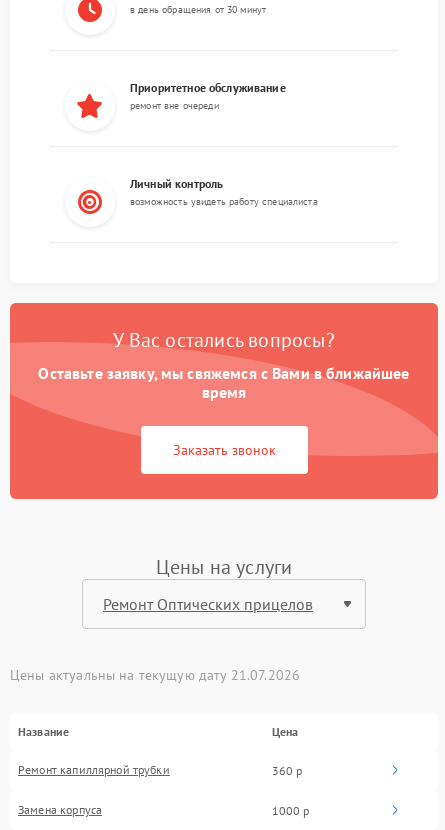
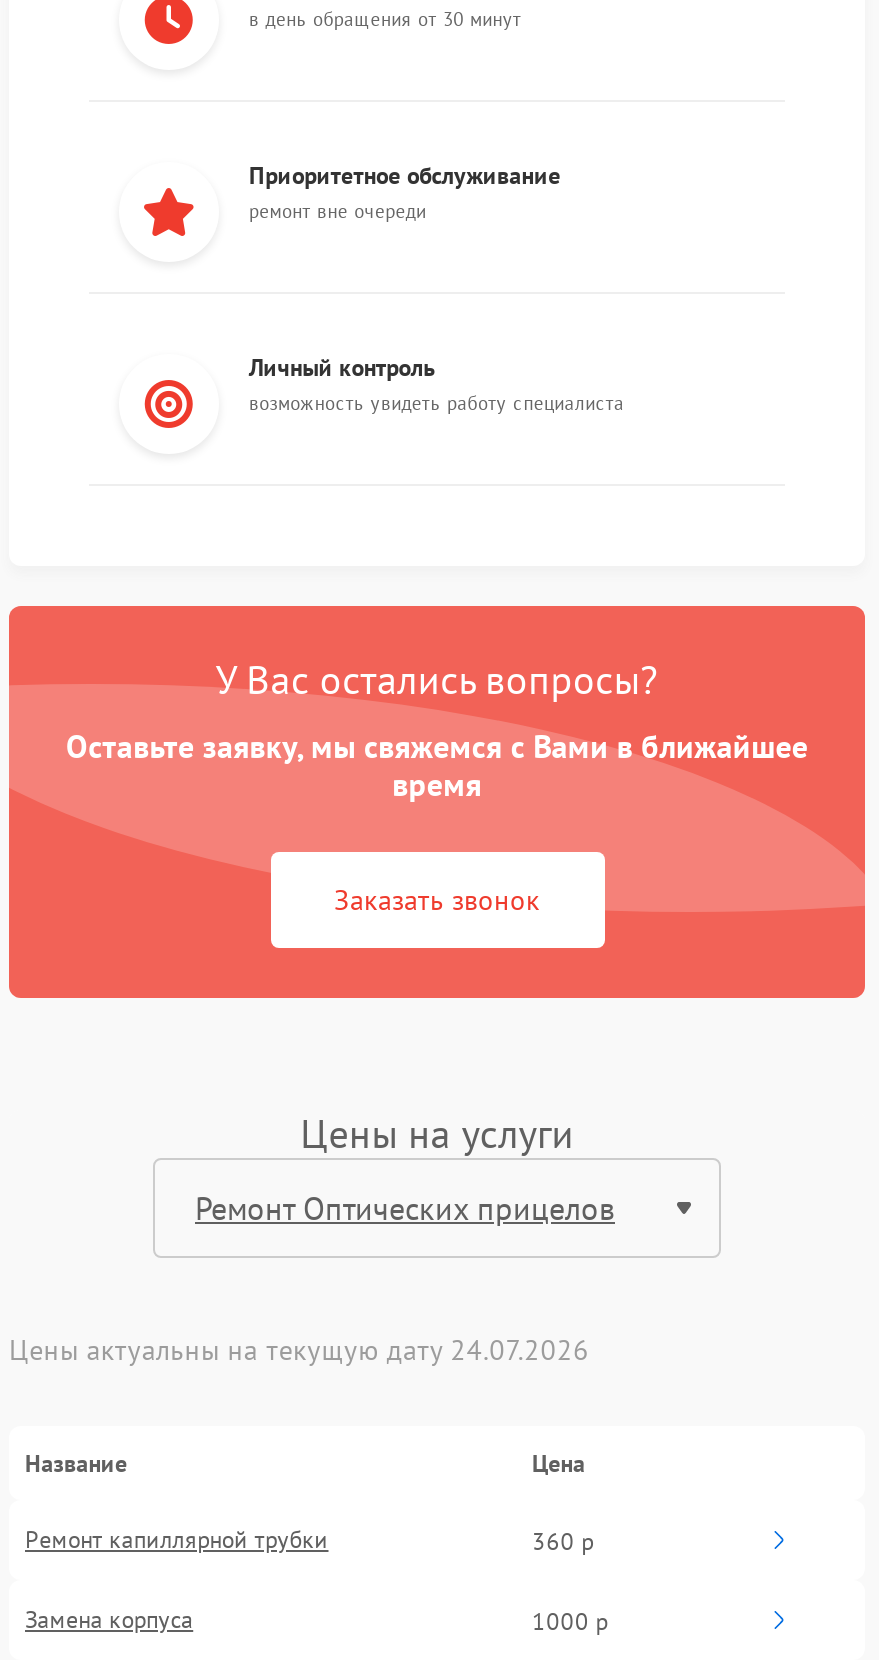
- Цены актуальны на текущую дату 21.07.2026
+ Цены актуальны на текущую дату 24.07.2026
